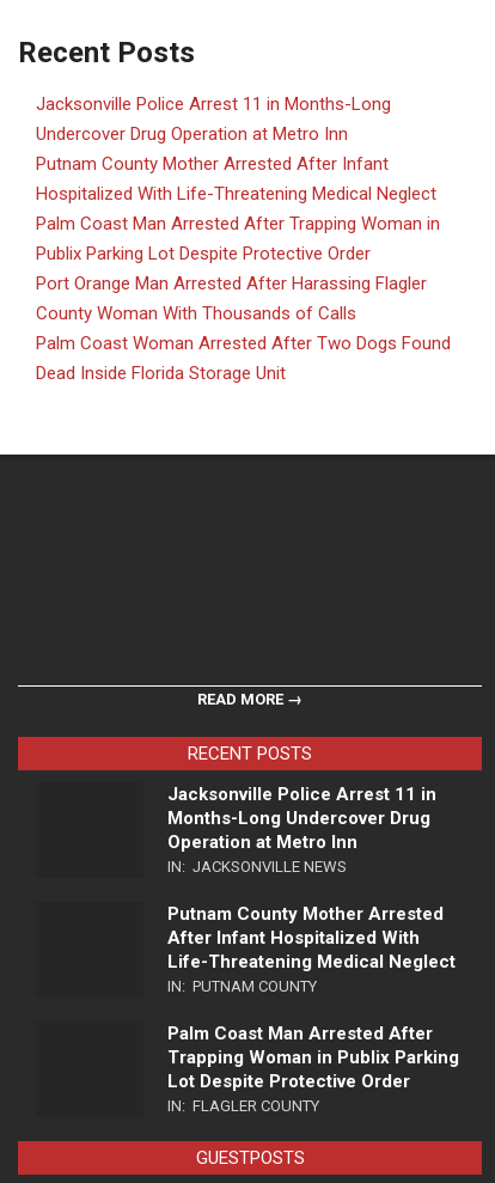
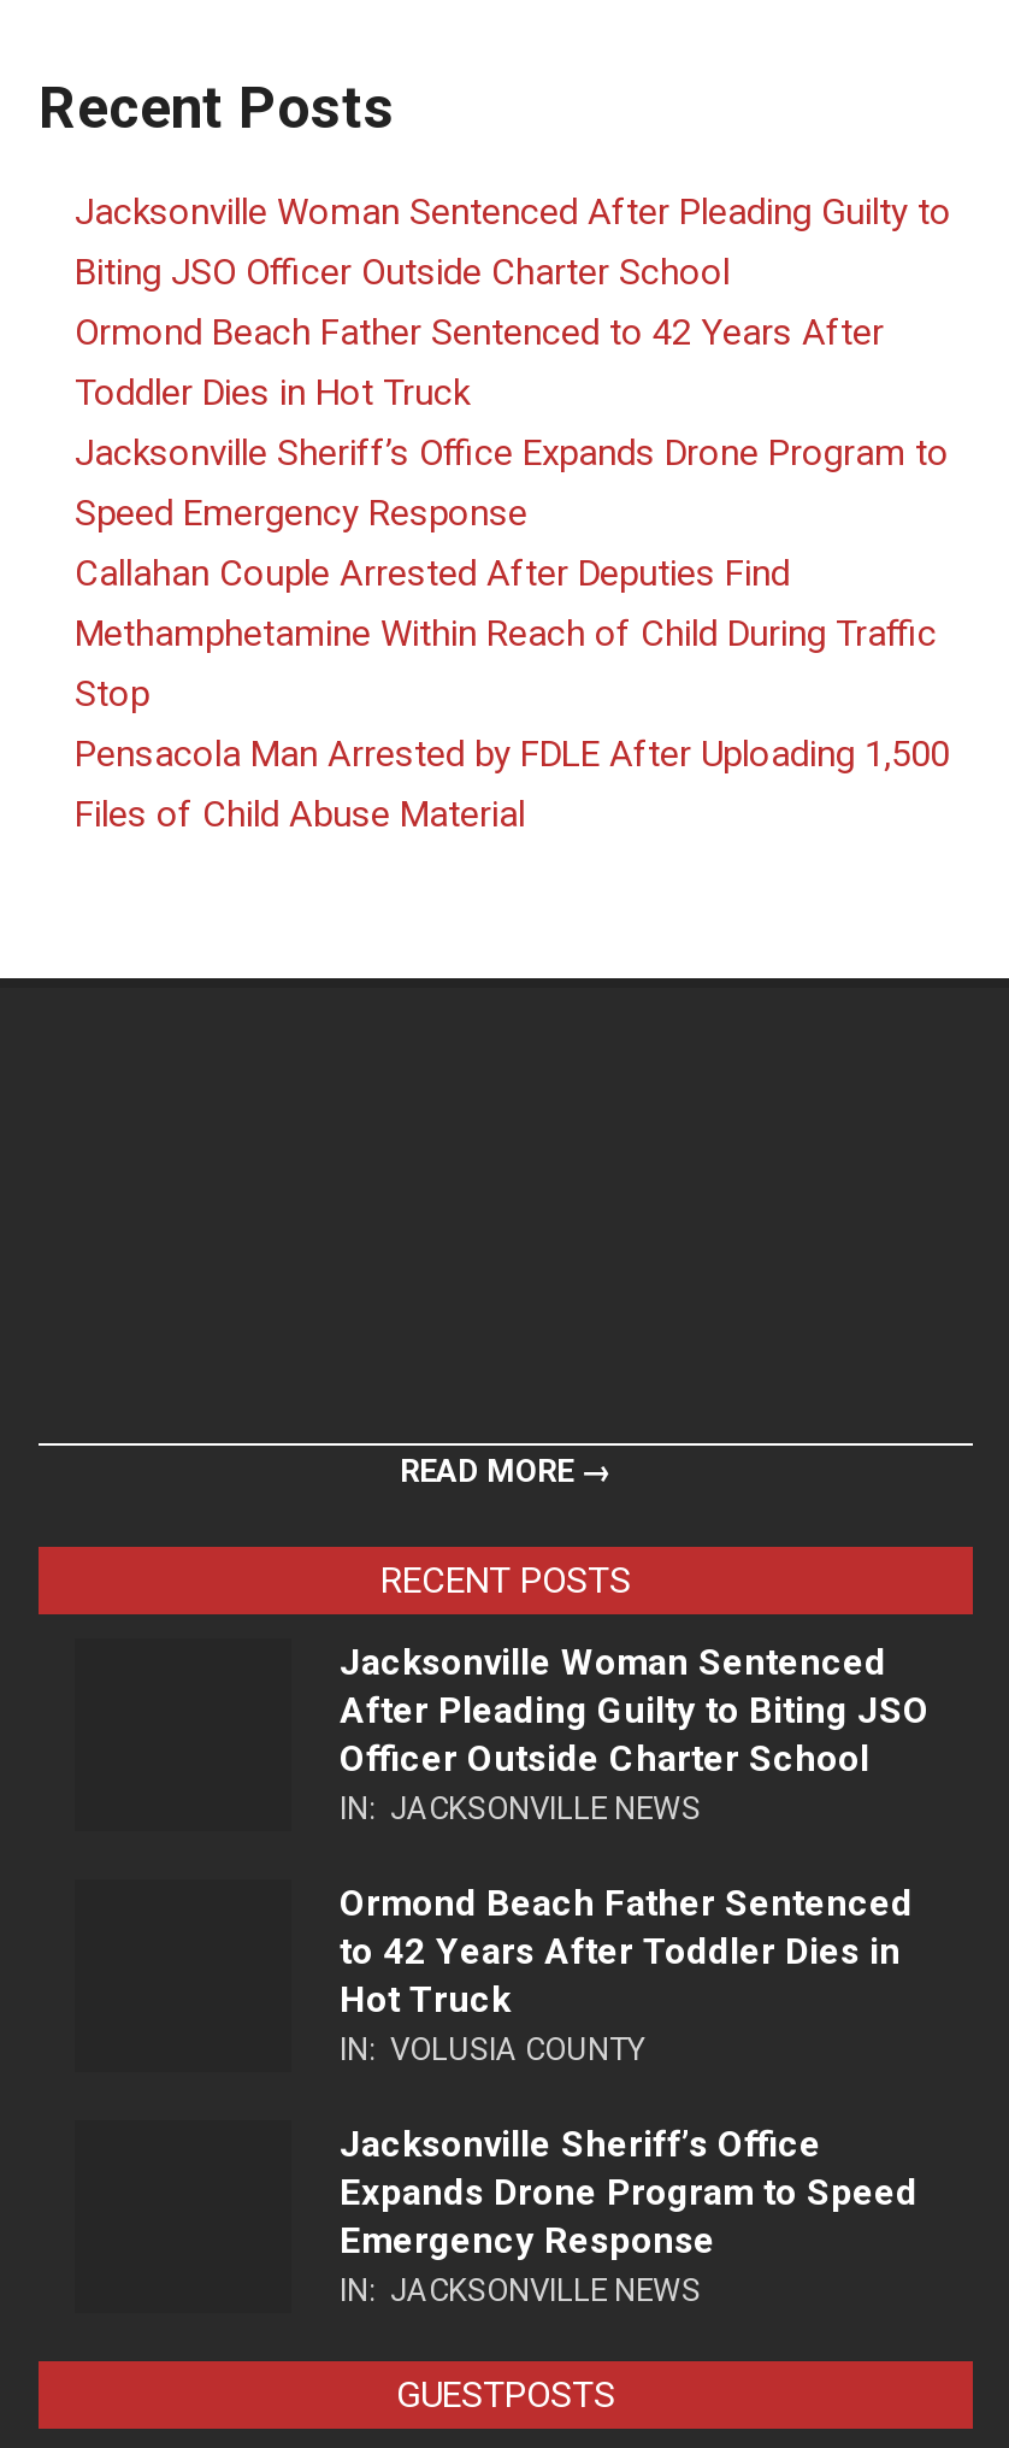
- Jacksonville Police Arrest 11 in Months-Long
- Undercover Drug Operation at Metro Inn
- Putnam County Mother Arrested After Infant
- Hospitalized With Life-Threatening Medical Neglect
- Palm Coast Man Arrested After Trapping Woman in
- Publix Parking Lot Despite Protective Order
- Port Orange Man Arrested After Harassing Flagler
- County Woman With Thousands of Calls
- Palm Coast Woman Arrested After Two Dogs Found
- Dead Inside Florida Storage Unit
+ Jacksonville Woman Sentenced After Pleading Guilty to
+ Biting JSO Officer Outside Charter School
+ Ormond Beach Father Sentenced to 42 Years After
+ Toddler Dies in Hot Truck
+ Jacksonville Sheriff’s Office Expands Drone Program to
+ Speed Emergency Response
+ Callahan Couple Arrested After Deputies Find
+ Methamphetamine Within Reach of Child During Traffic
+ Stop
+ Pensacola Man Arrested by FDLE After Uploading 1,500
+ Files of Child Abuse Material

- Jacksonville Police Arrest 11 in
- Months-Long Undercover Drug
- Operation at Metro Inn
+ Jacksonville Woman Sentenced
+ After Pleading Guilty to Biting JSO
+ Officer Outside Charter School

- Putnam County Mother Arrested
- After Infant Hospitalized With
- Life-Threatening Medical Neglect
- IN: PUTNAM COUNTY
+ Ormond Beach Father Sentenced
+ to 42 Years After Toddler Dies in
+ Hot Truck
+ IN: VOLUSIA COUNTY

- Palm Coast Man Arrested After
- Trapping Woman in Publix Parking
- Lot Despite Protective Order
- IN: FLAGLER COUNTY
+ Jacksonville Sheriff’s Office
+ Expands Drone Program to Speed
+ Emergency Response
+ IN: JACKSONVILLE NEWS
